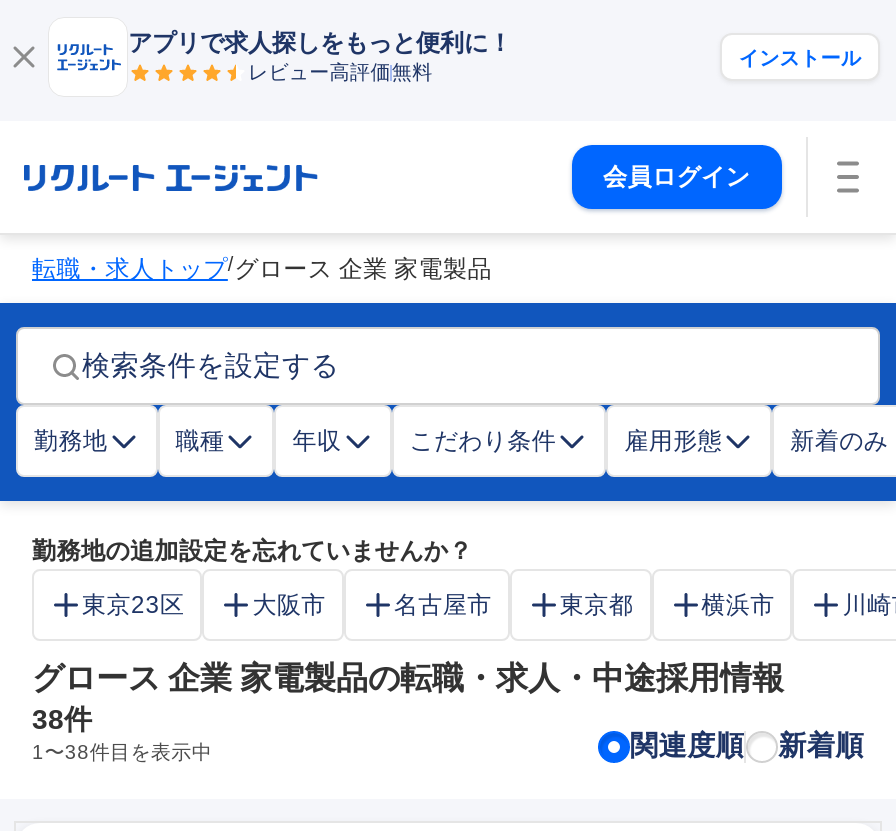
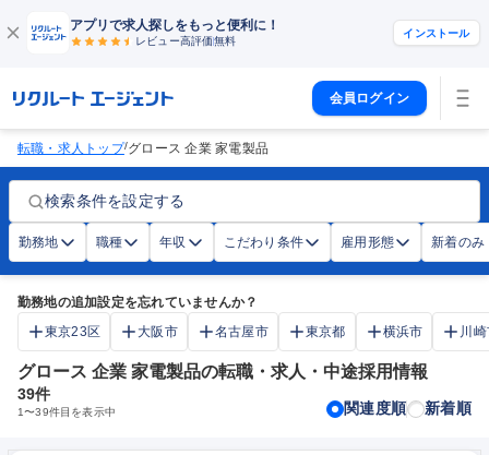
- 38件
+ 39件

- 1〜38件目を表示中
+ 1〜39件目を表示中
